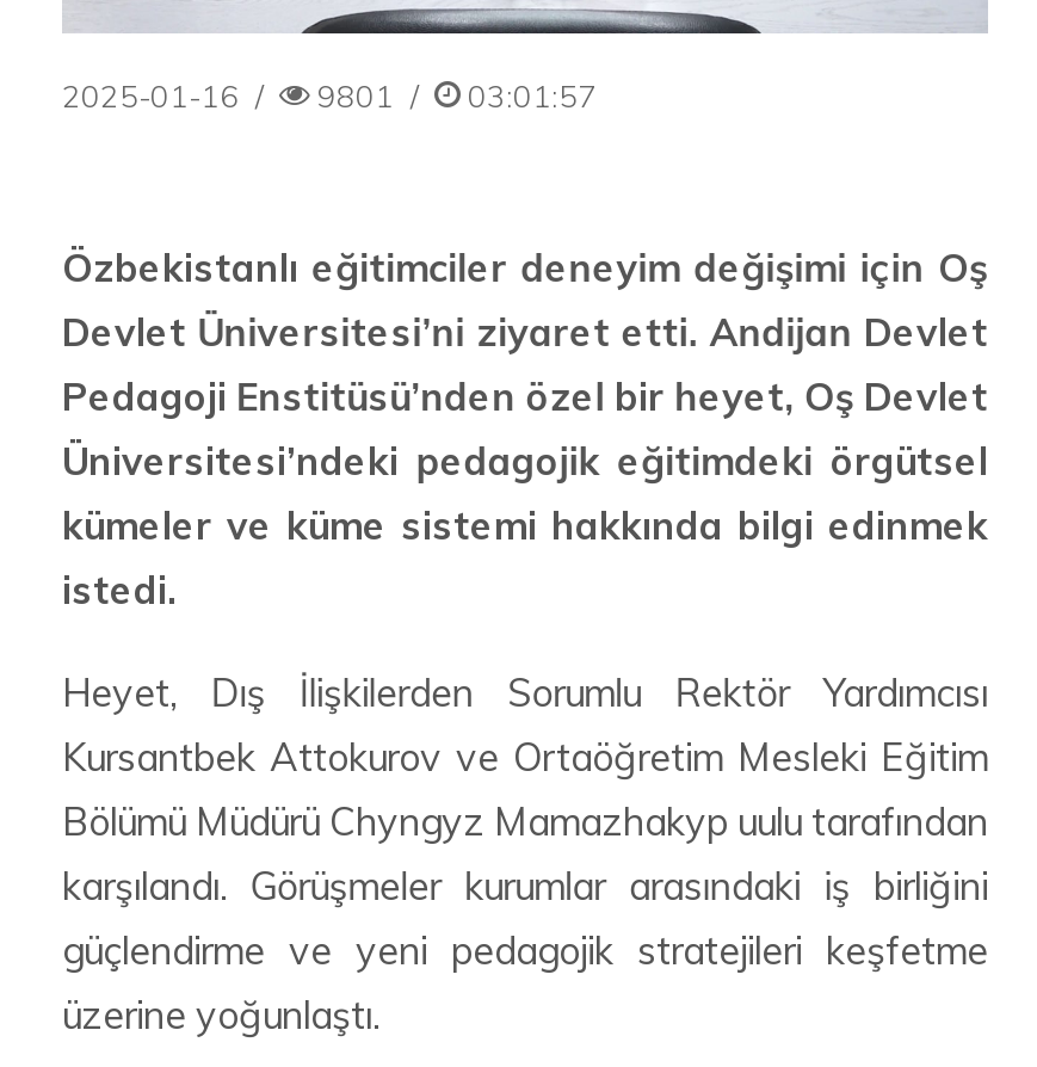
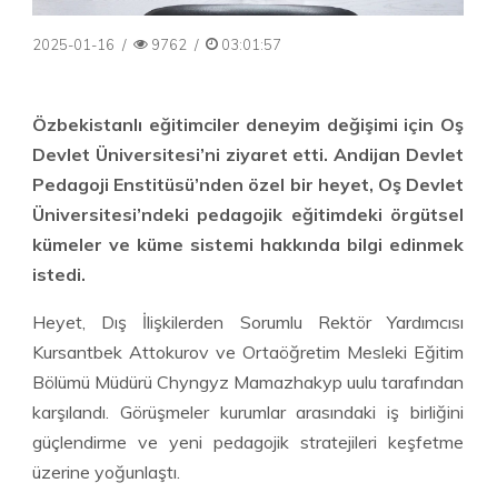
- 2025-01-16 / 9801 / 03:01:57
+ 2025-01-16 / 9762 / 03:01:57
